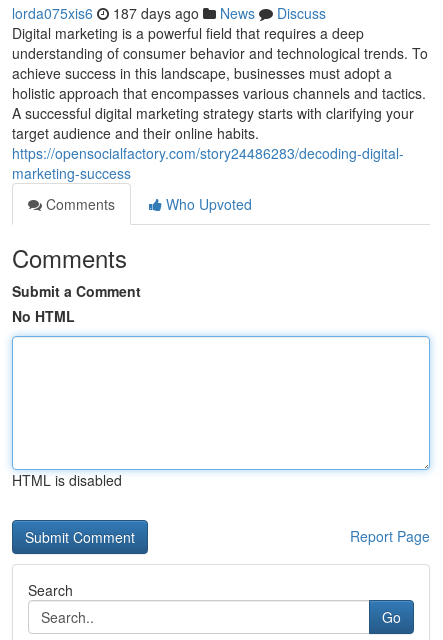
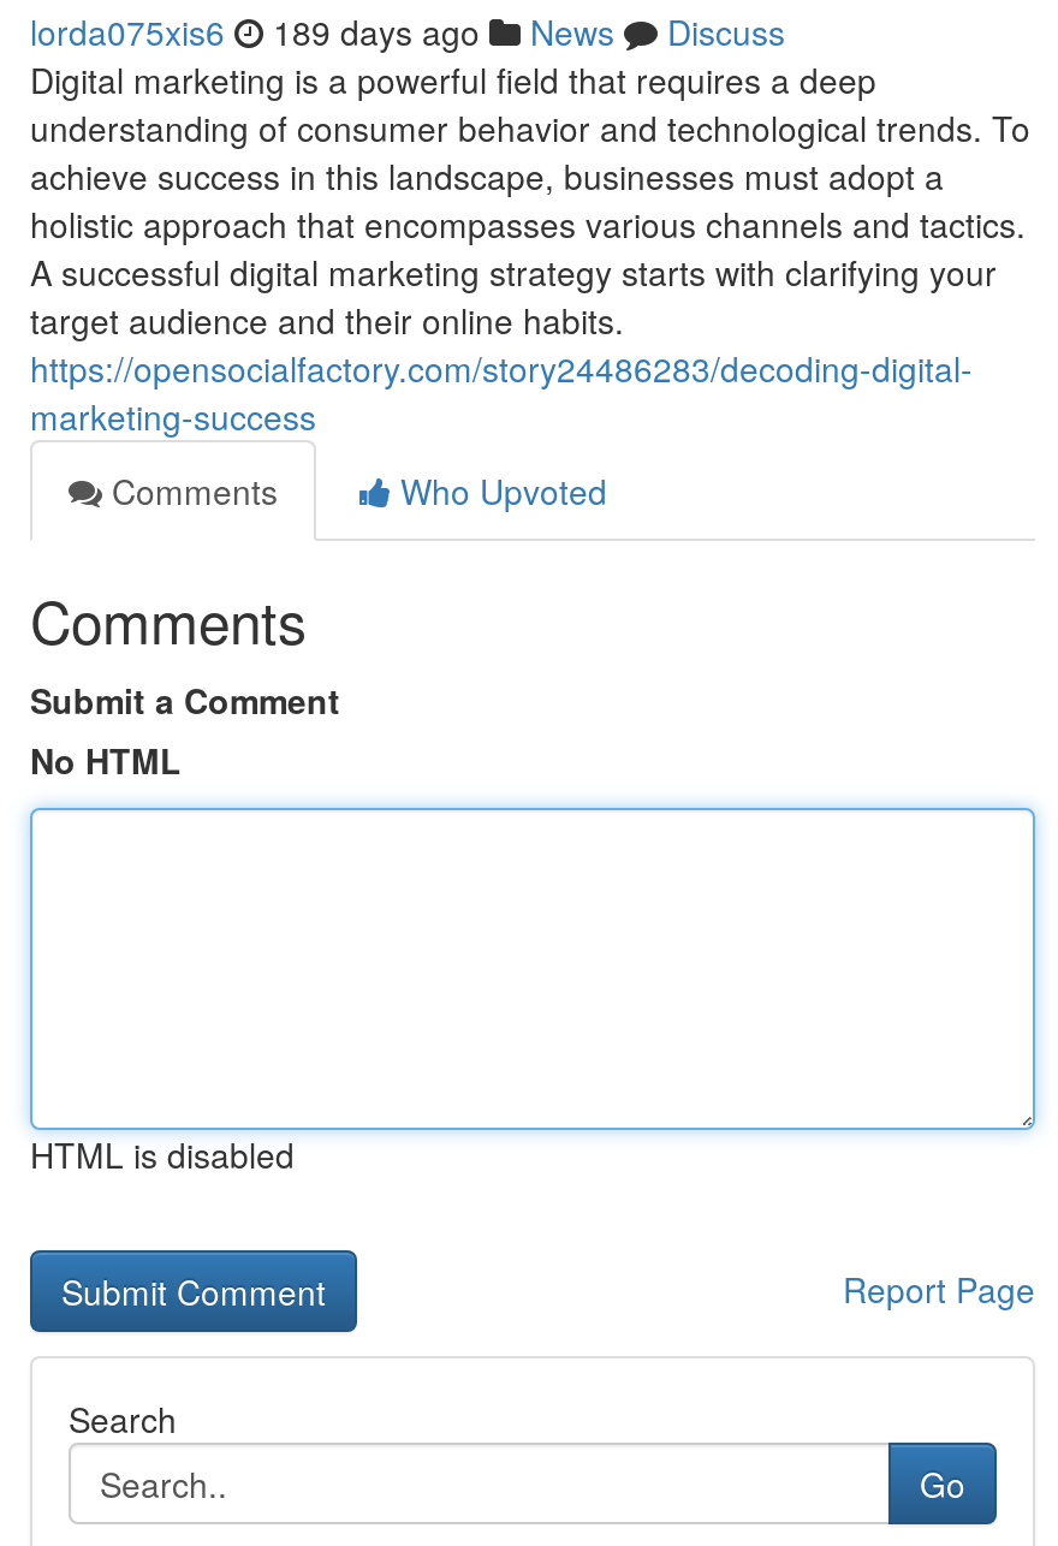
- lorda075xis6 187 days ago News Discuss
+ lorda075xis6 189 days ago News Discuss
